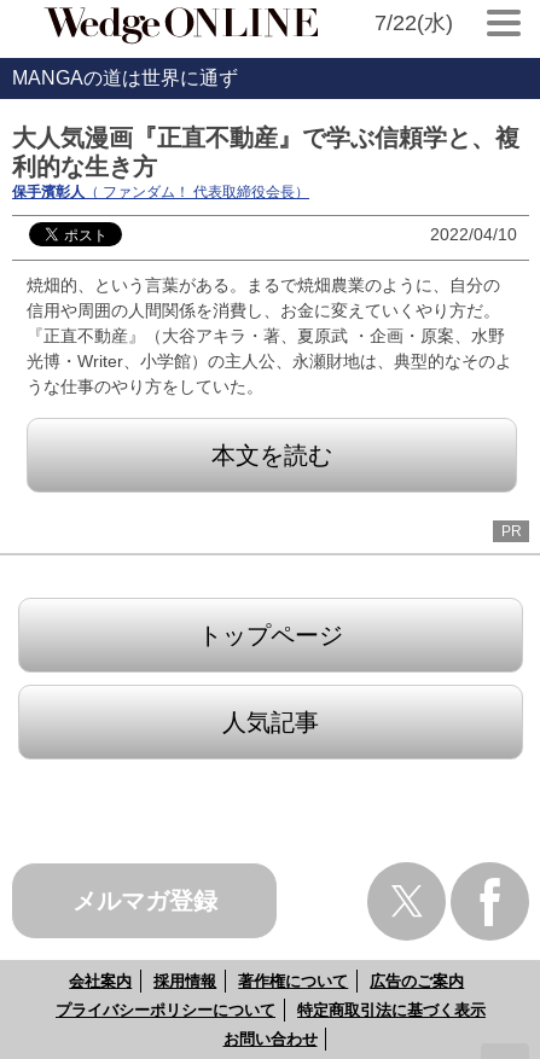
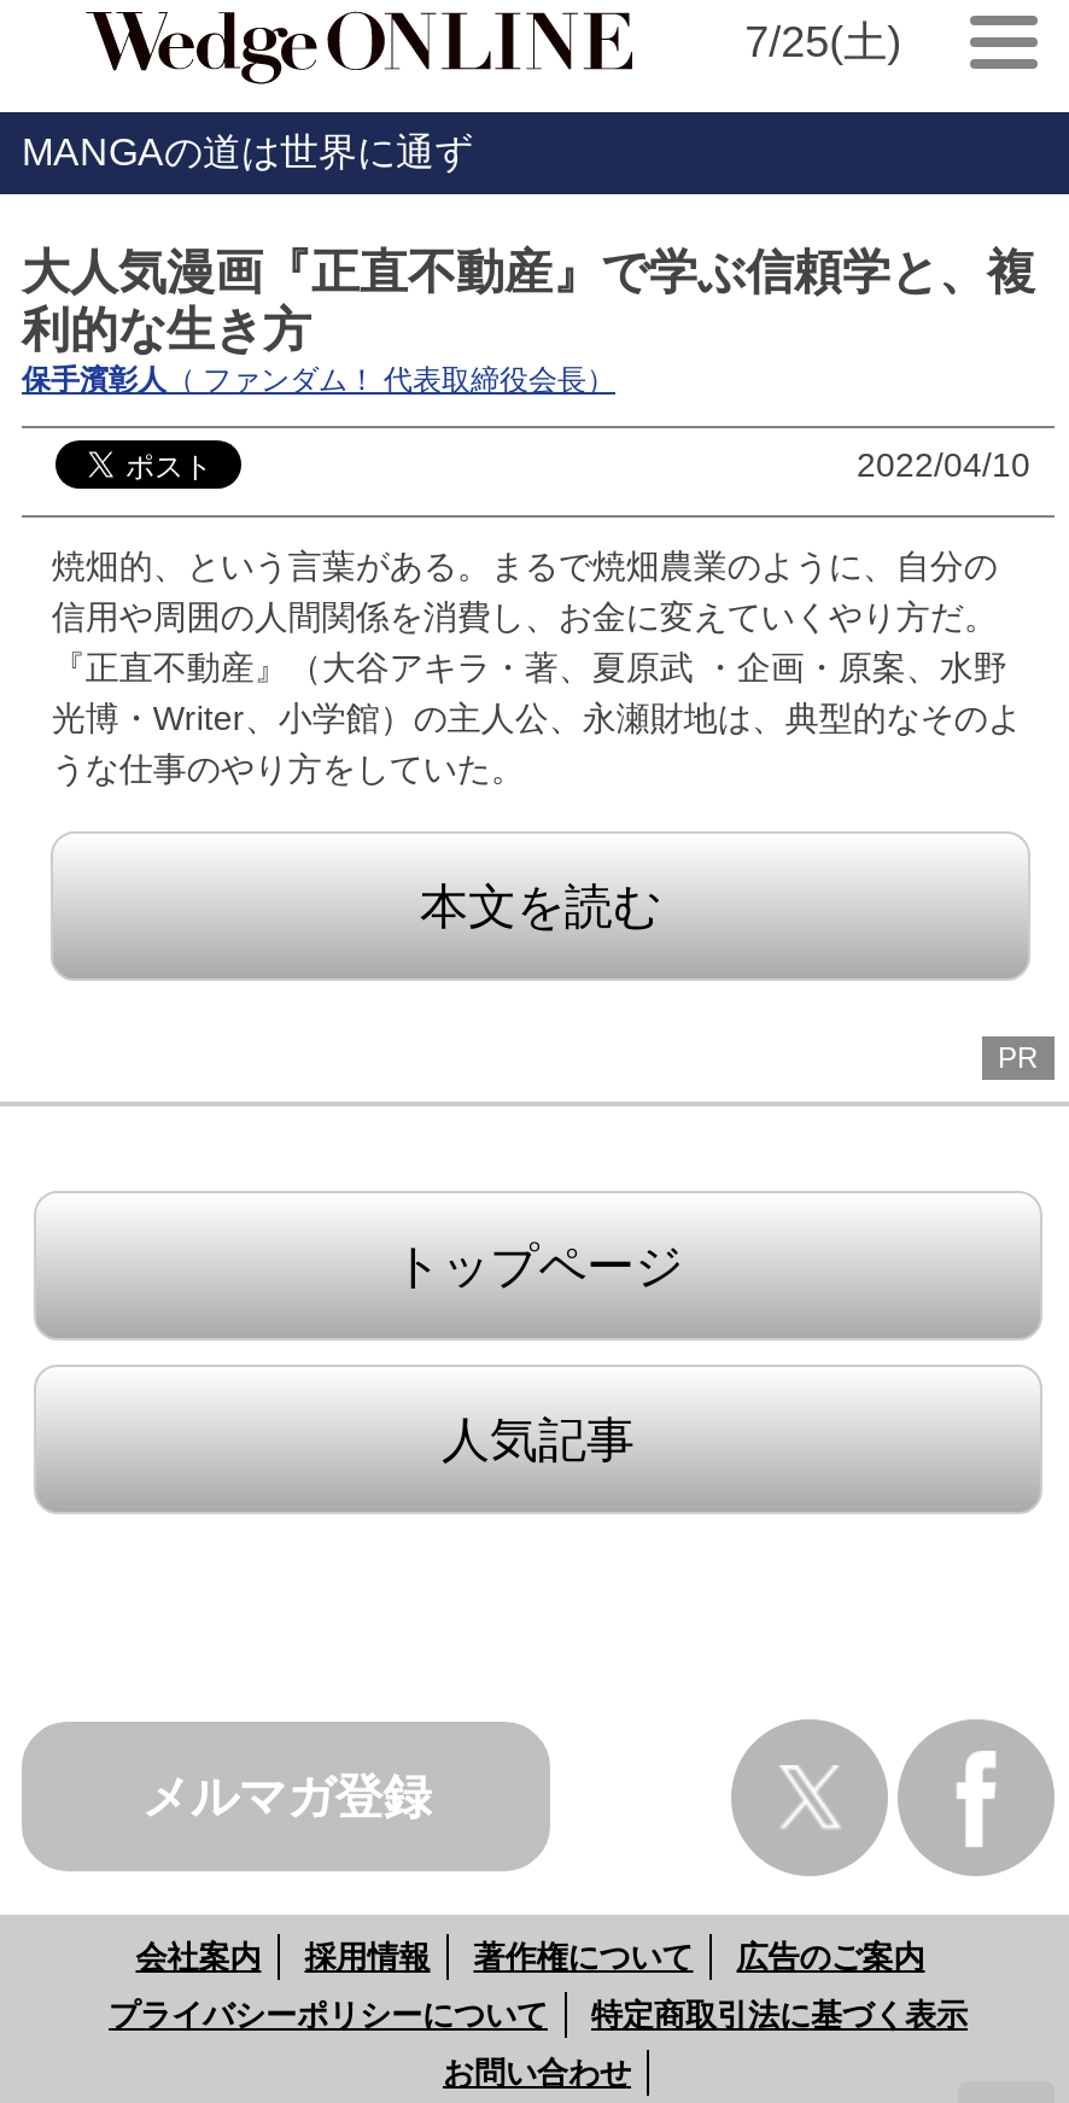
- 7/22(水)
+ 7/25(土)
